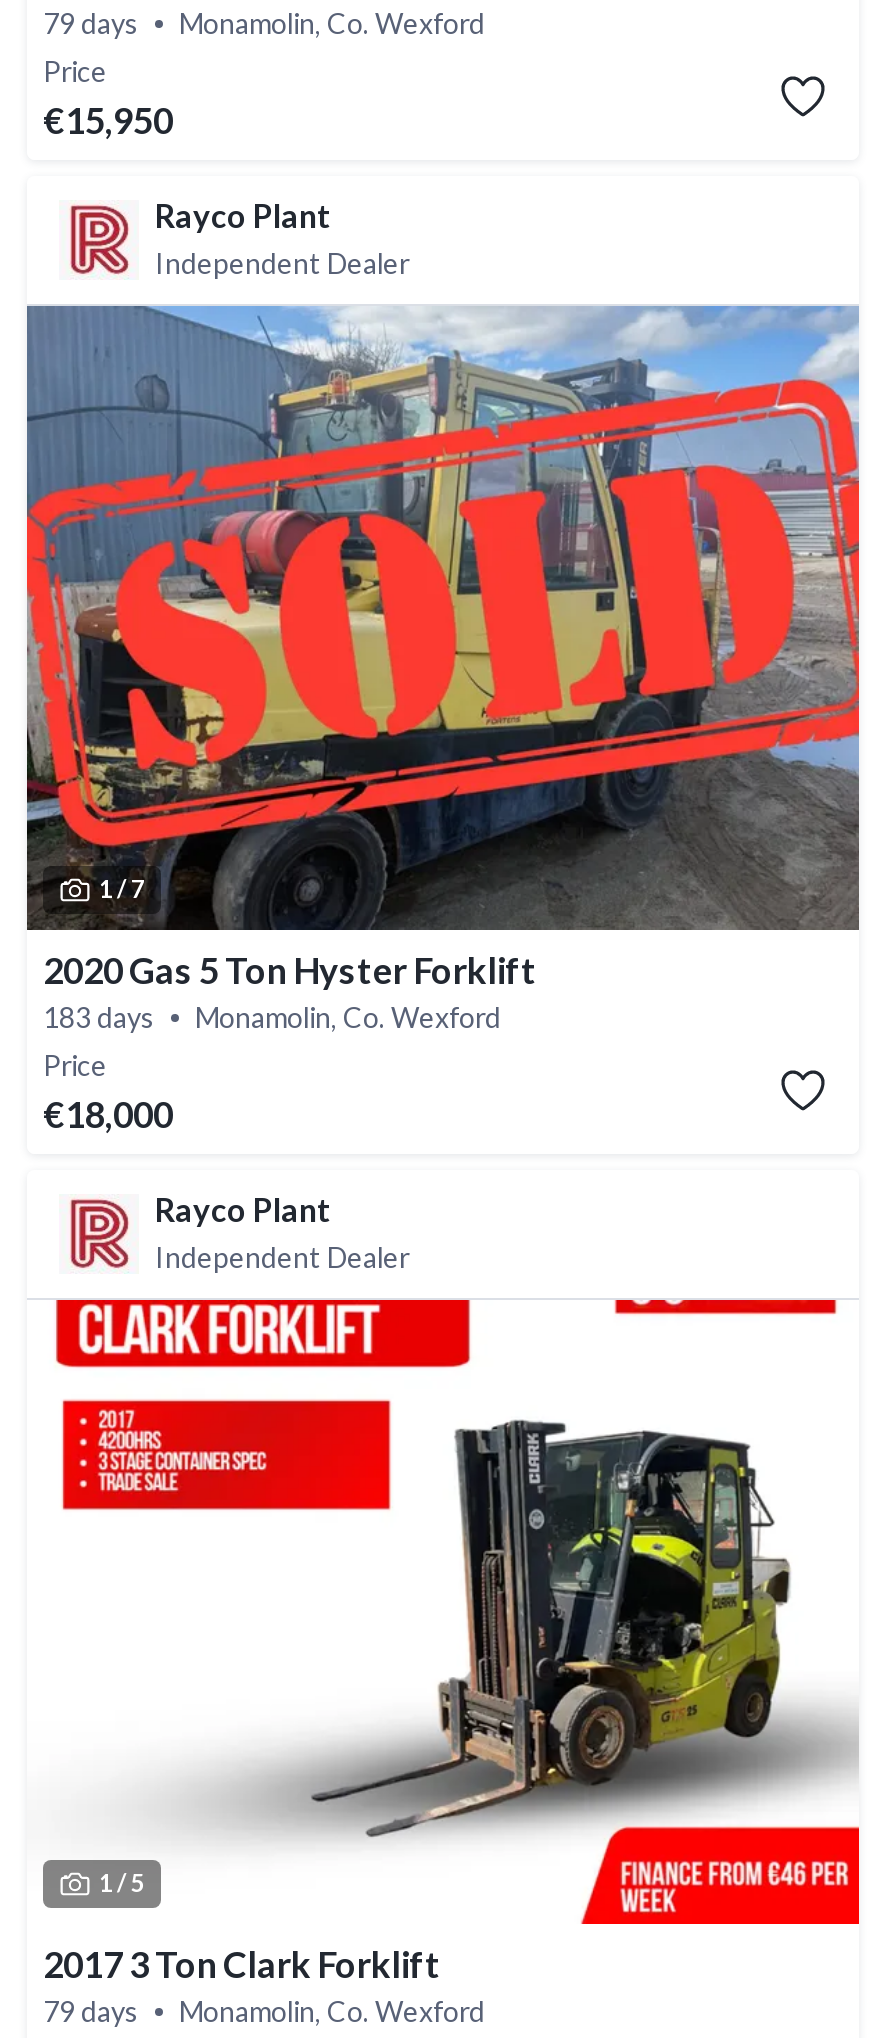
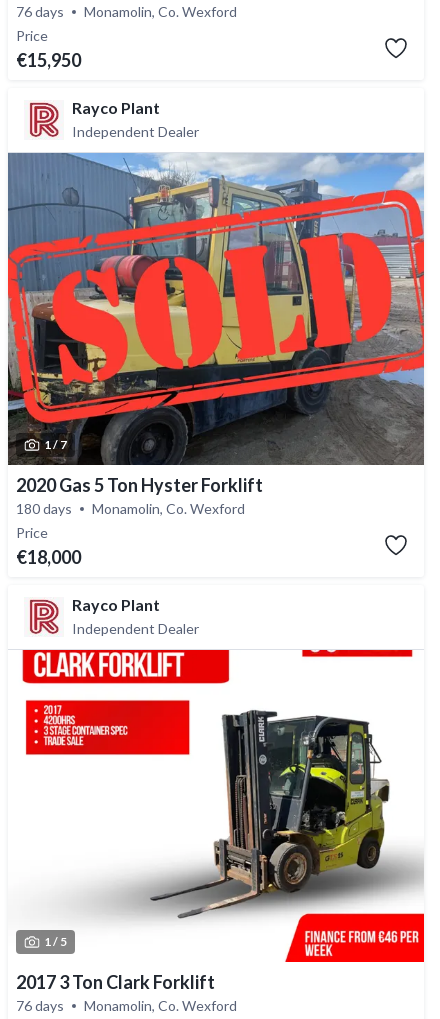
- 79 days Monamolin, Co. Wexford
+ 76 days Monamolin, Co. Wexford

- 183 days Monamolin, Co. Wexford
+ 180 days Monamolin, Co. Wexford

- 79 days Monamolin, Co. Wexford
+ 76 days Monamolin, Co. Wexford
